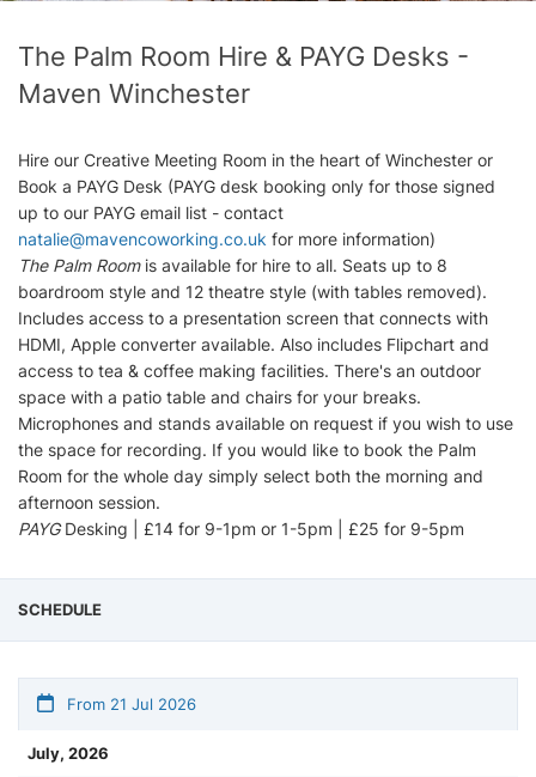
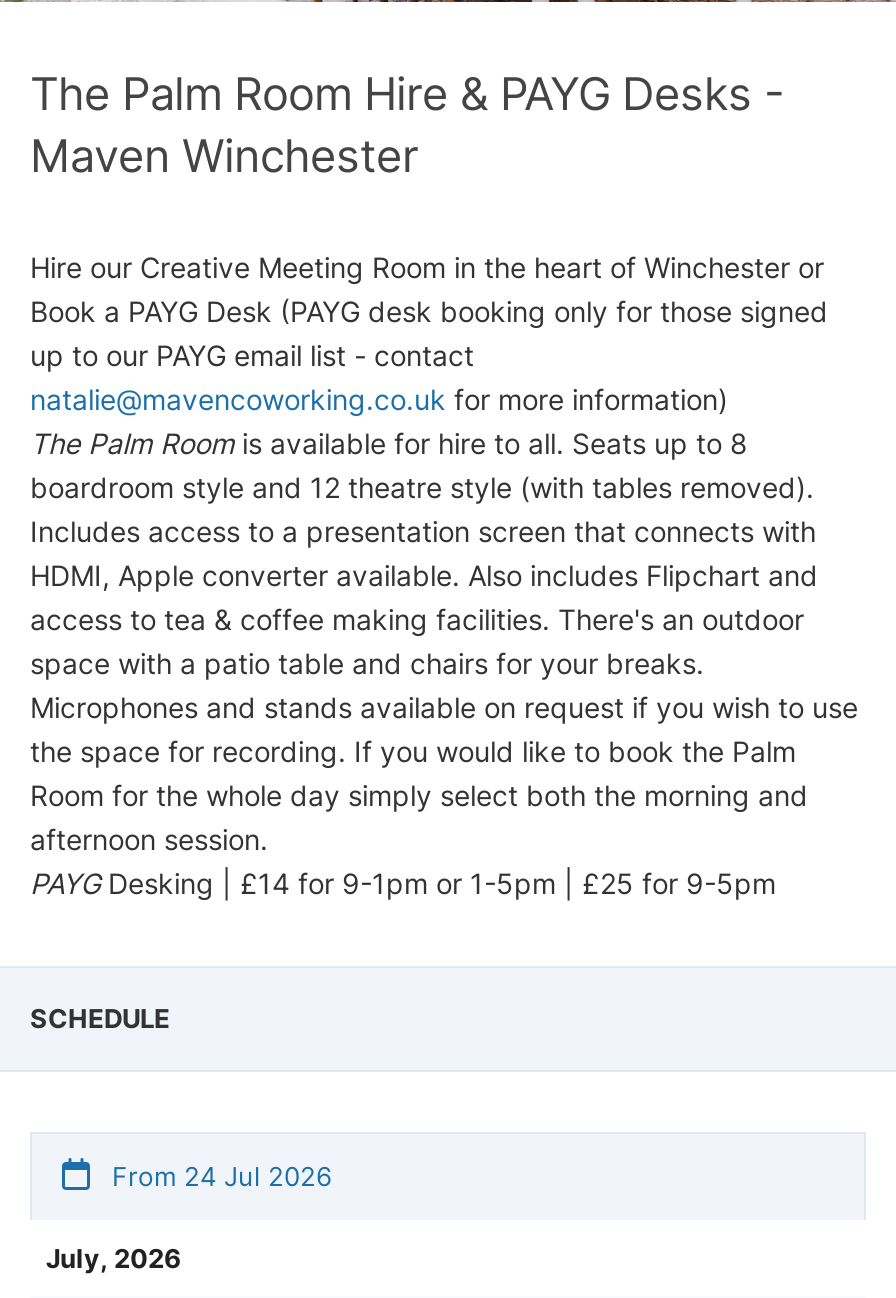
- From 21 Jul 2026
+ From 24 Jul 2026
